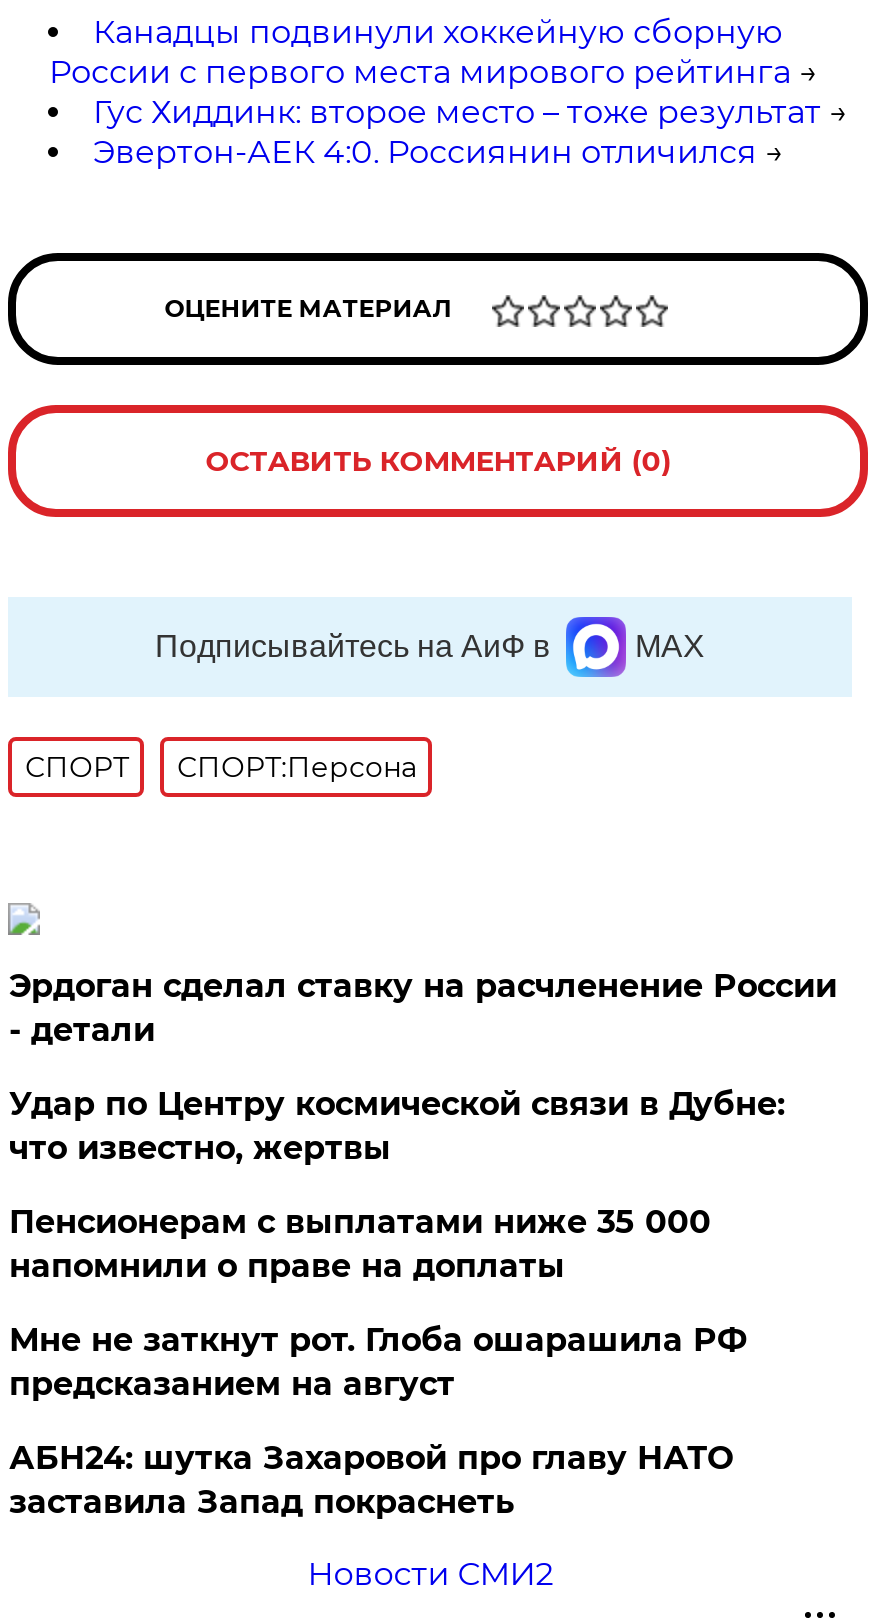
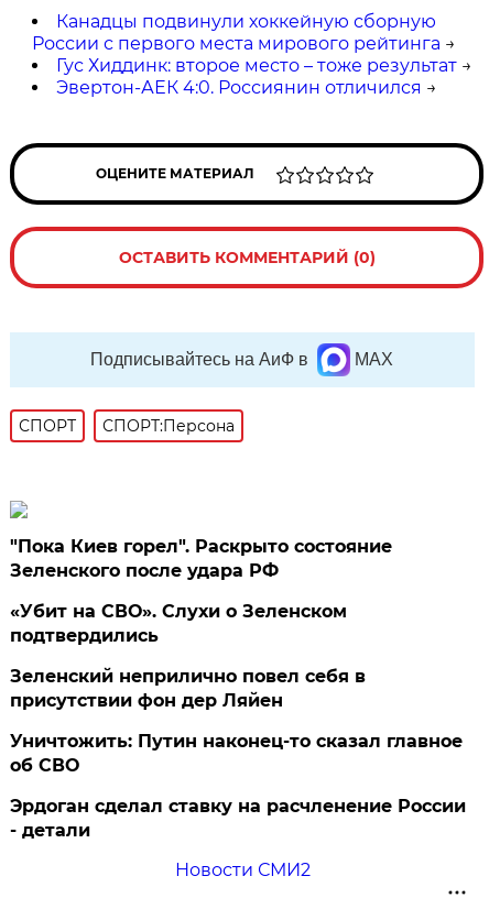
+ "Пока Киев горел". Раскрыто состояние
+ Зеленского после удара РФ
+ «Убит на СВО». Слухи о Зеленском
+ подтвердились
+ Зеленский неприлично повел cебя в
+ присутствии фон дер Ляйен
+ Уничтожить: Путин наконец-то сказал главное
+ об СВО

moved down: Эрдоган сделал ставку на расчленение России | - детали

- Удар по Центру космической связи в Дубне:
- что известно, жертвы
- Пенсионерам с выплатами ниже 35 000
- напомнили о праве на доплаты
- Мне не заткнут рот. Глоба ошарашила РФ
- предсказанием на август
- АБН24: шутка Захаровой про главу НАТО
- заставила Запад покраснеть
